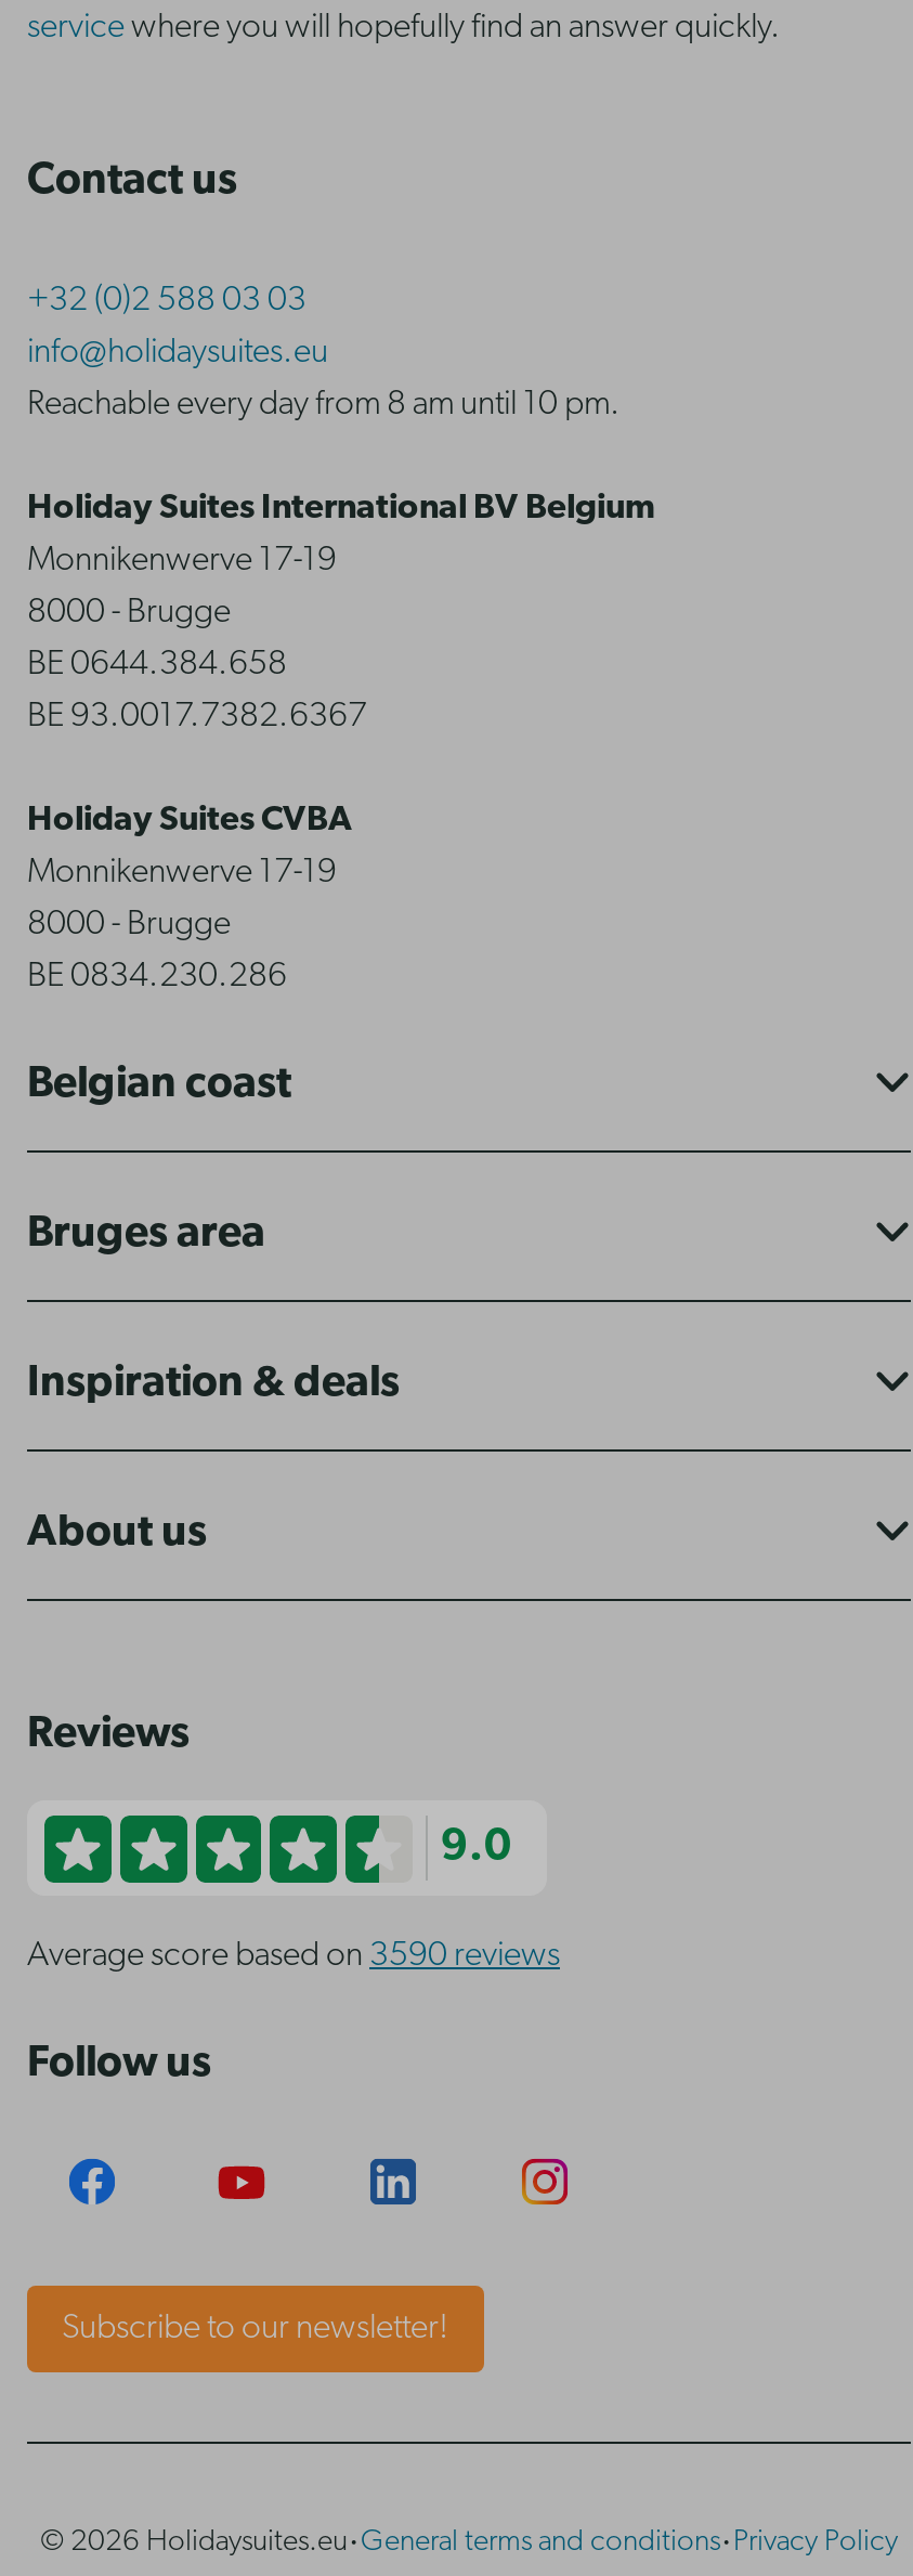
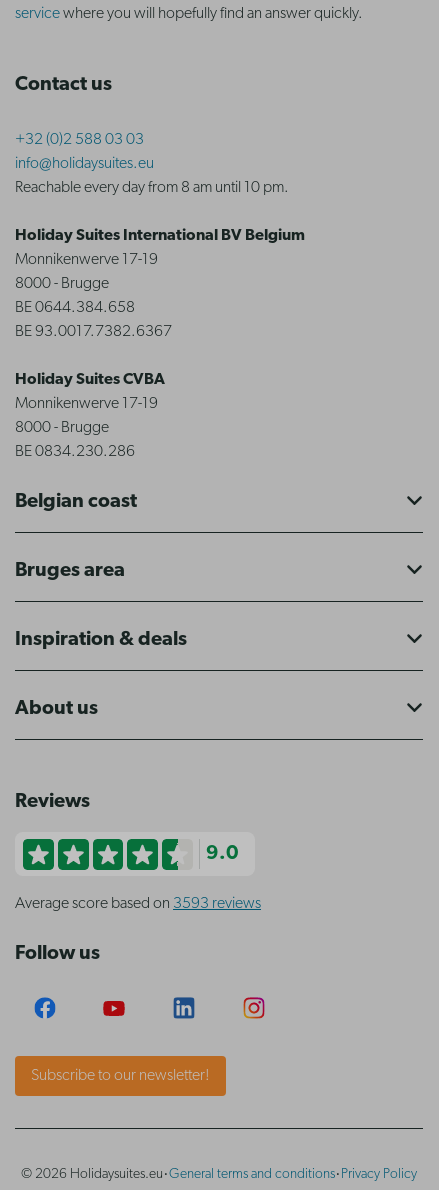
- Average score based on 3590 reviews
+ Average score based on 3593 reviews
